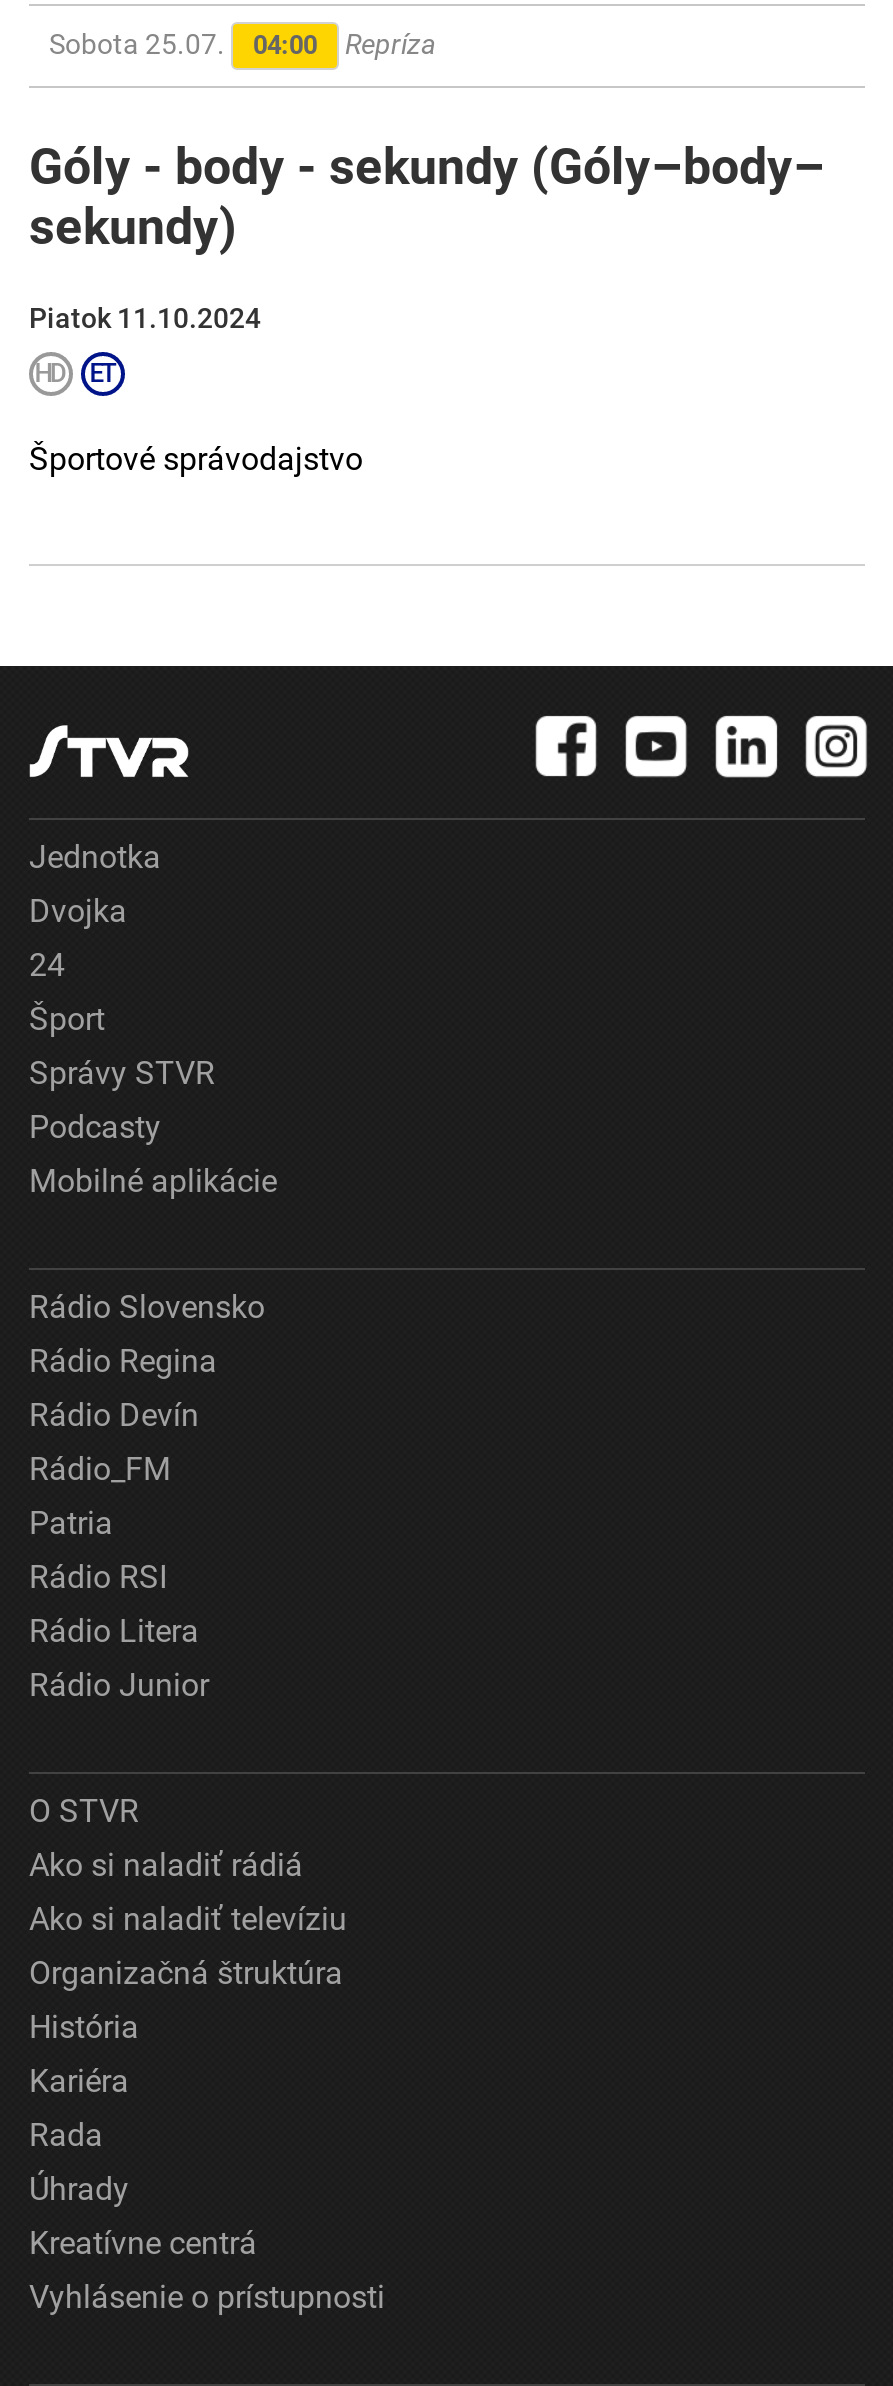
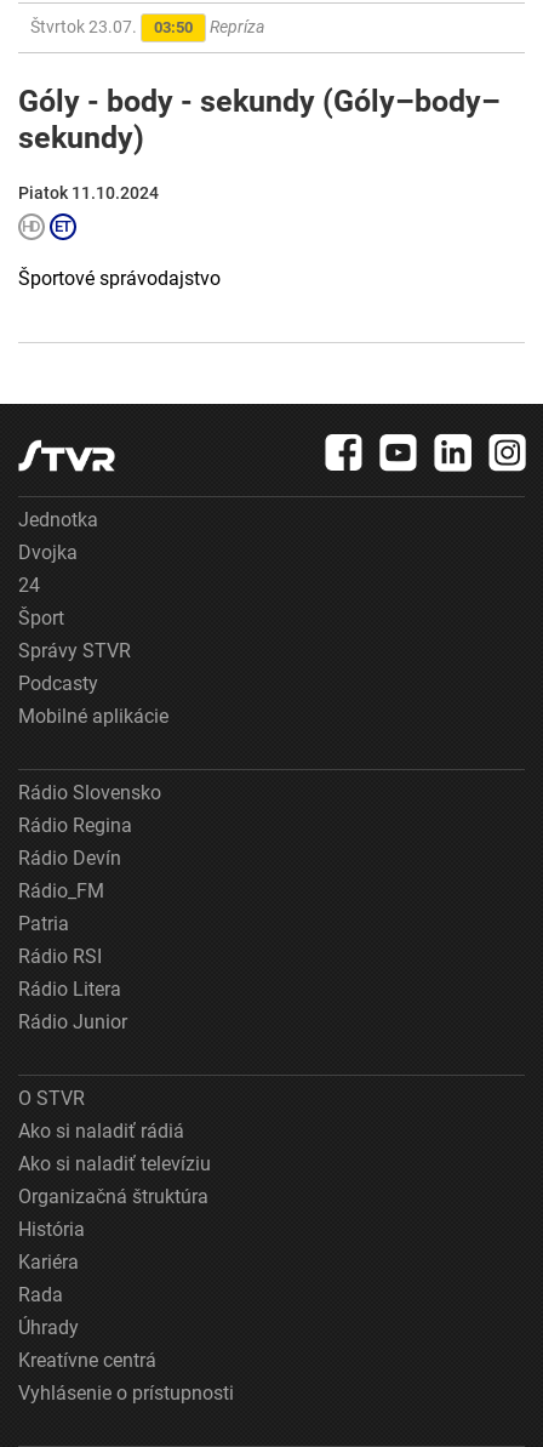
- Sobota 25.07.
- 04:00
+ Štvrtok 23.07.
+ 03:50
